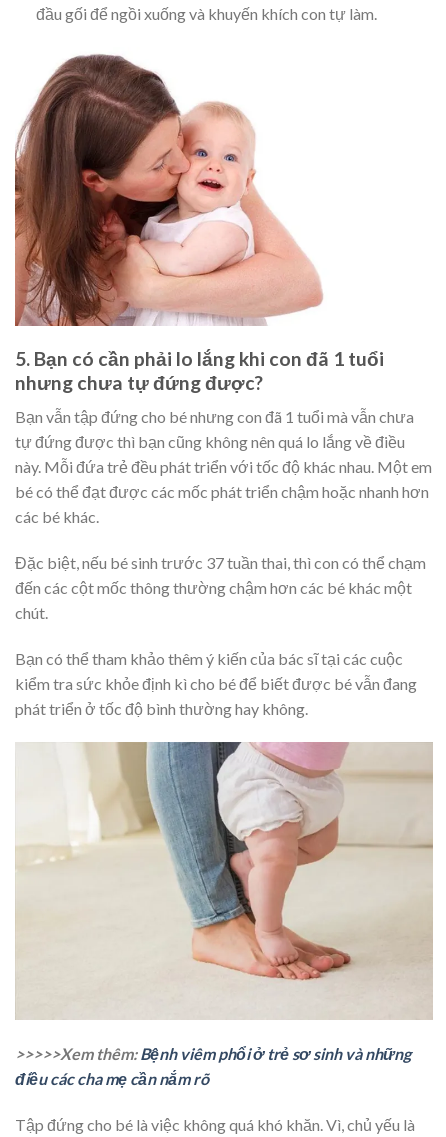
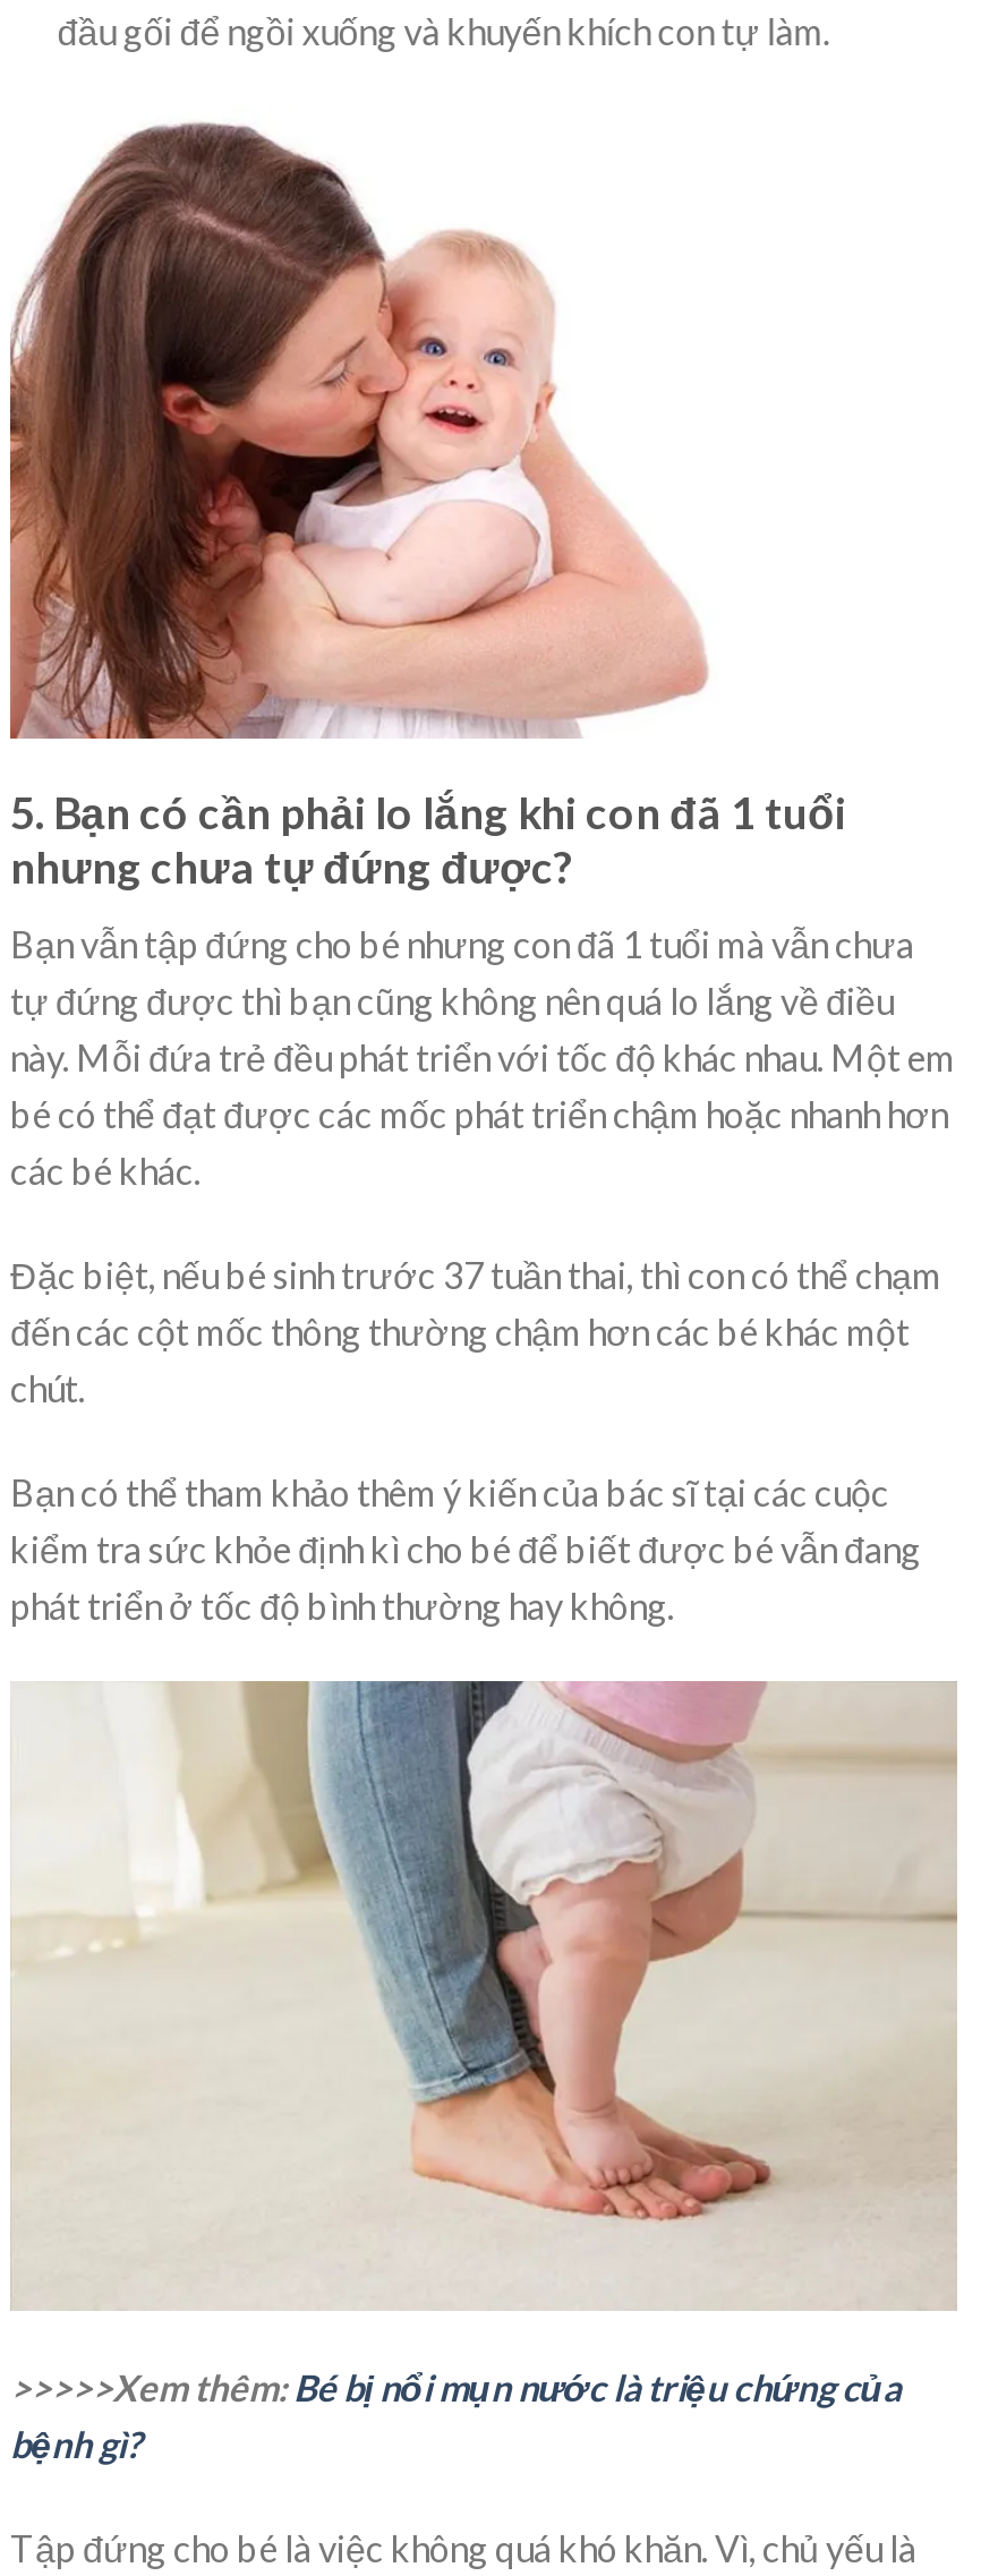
- >>>>>Xem thêm: Bệnh viêm phổi ở trẻ sơ sinh và những
- điều các cha mẹ cần nắm rõ
+ >>>>>Xem thêm: Bé bị nổi mụn nước là triệu chứng của
+ bệnh gì?
